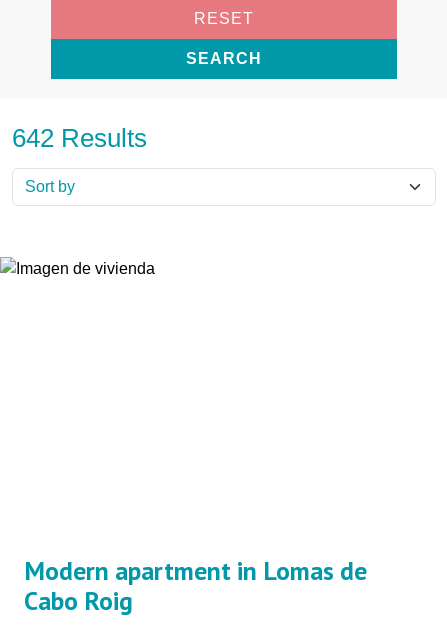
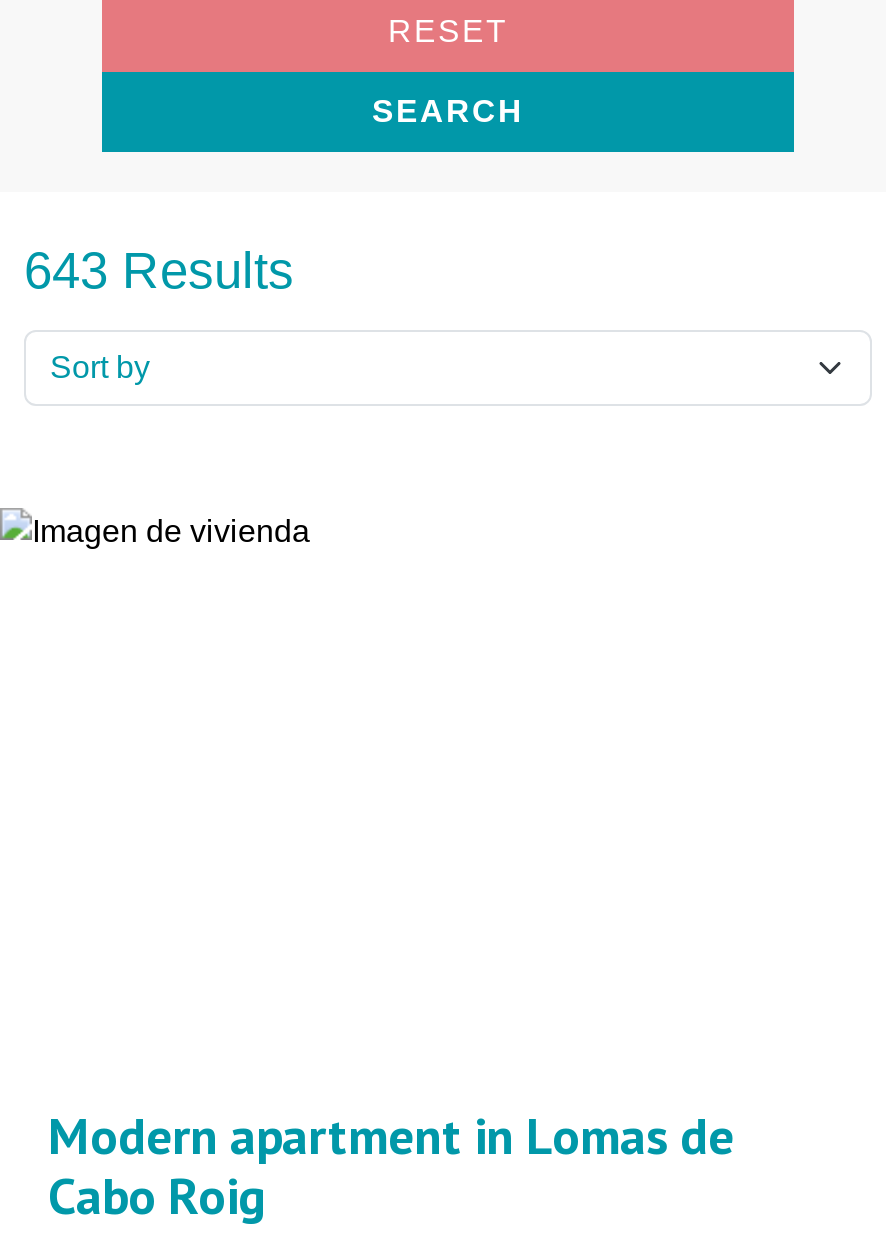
- 642 Results
+ 643 Results
